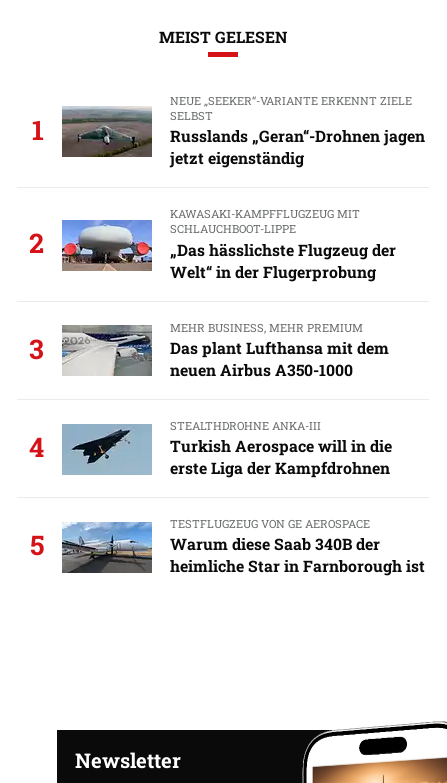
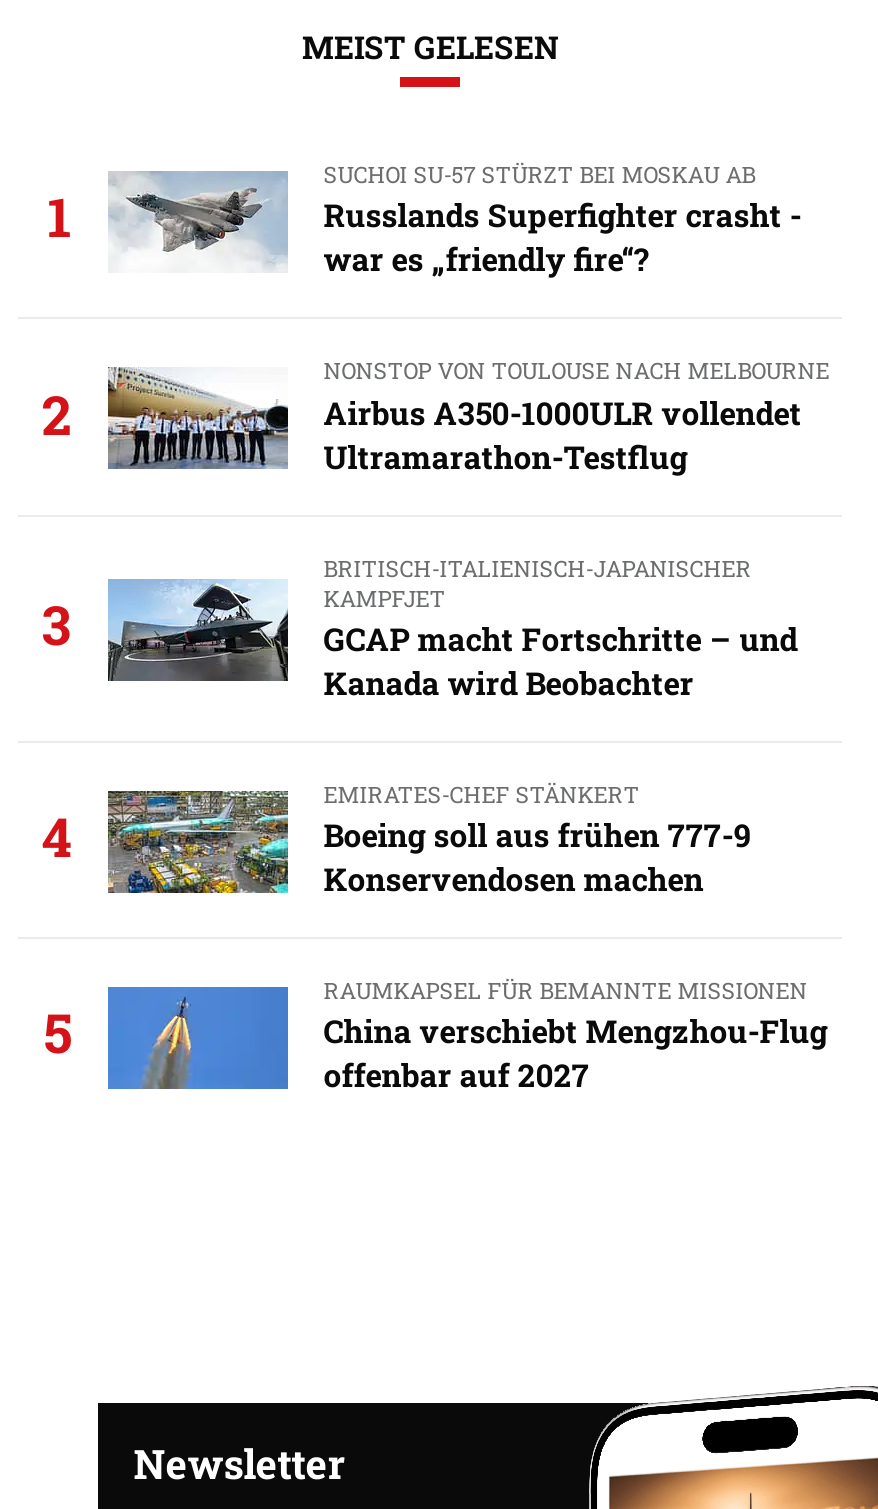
- [image]
- NEUE „SEEKER“-VARIANTE ERKENNT ZIELE
- SELBST
- Russlands „Geran“-Drohnen jagen
- jetzt eigenständig
+ [image]
+ SUCHOI SU-57 STÜRZT BEI MOSKAU AB
+ Russlands Superfighter crasht -
+ war es „friendly fire“?

- [image]
- KAWASAKI-KAMPFFLUGZEUG MIT
- SCHLAUCHBOOT-LIPPE
- „Das hässlichste Flugzeug der
- Welt“ in der Flugerprobung
+ [image]
+ NONSTOP VON TOULOUSE NACH MELBOURNE
+ Airbus A350-1000ULR vollendet
+ Ultramarathon-Testflug

- [image]
- MEHR BUSINESS, MEHR PREMIUM
- Das plant Lufthansa mit dem
- neuen Airbus A350-1000
+ [image]
+ BRITISCH-ITALIENISCH-JAPANISCHER
+ KAMPFJET
+ GCAP macht Fortschritte – und
+ Kanada wird Beobachter

- [image]
- STEALTHDROHNE ANKA-III
- Turkish Aerospace will in die
- erste Liga der Kampfdrohnen
+ [image]
+ EMIRATES-CHEF STÄNKERT
+ Boeing soll aus frühen 777-9
+ Konservendosen machen

- [image]
- TESTFLUGZEUG VON GE AEROSPACE
- Warum diese Saab 340B der
- heimliche Star in Farnborough ist
+ [image]
+ RAUMKAPSEL FÜR BEMANNTE MISSIONEN
+ China verschiebt Mengzhou-Flug
+ offenbar auf 2027
